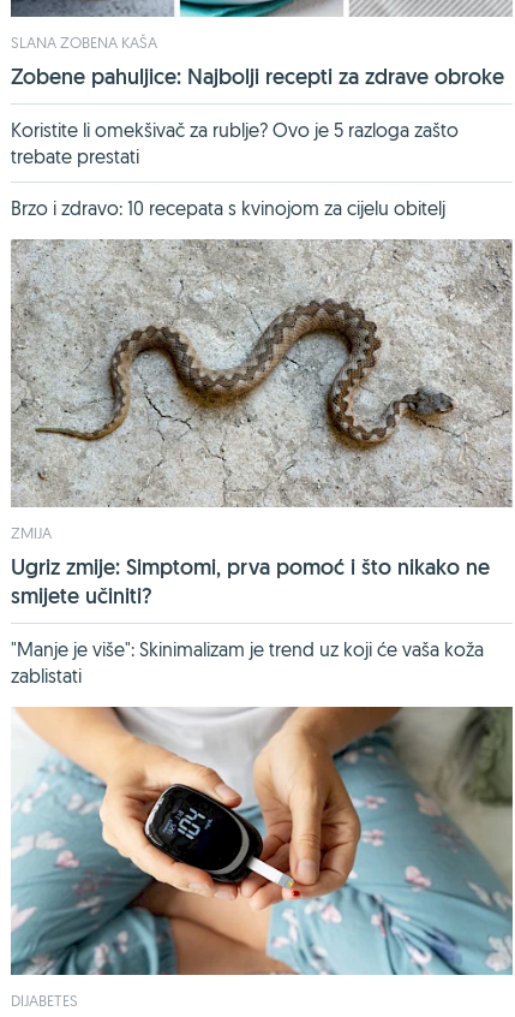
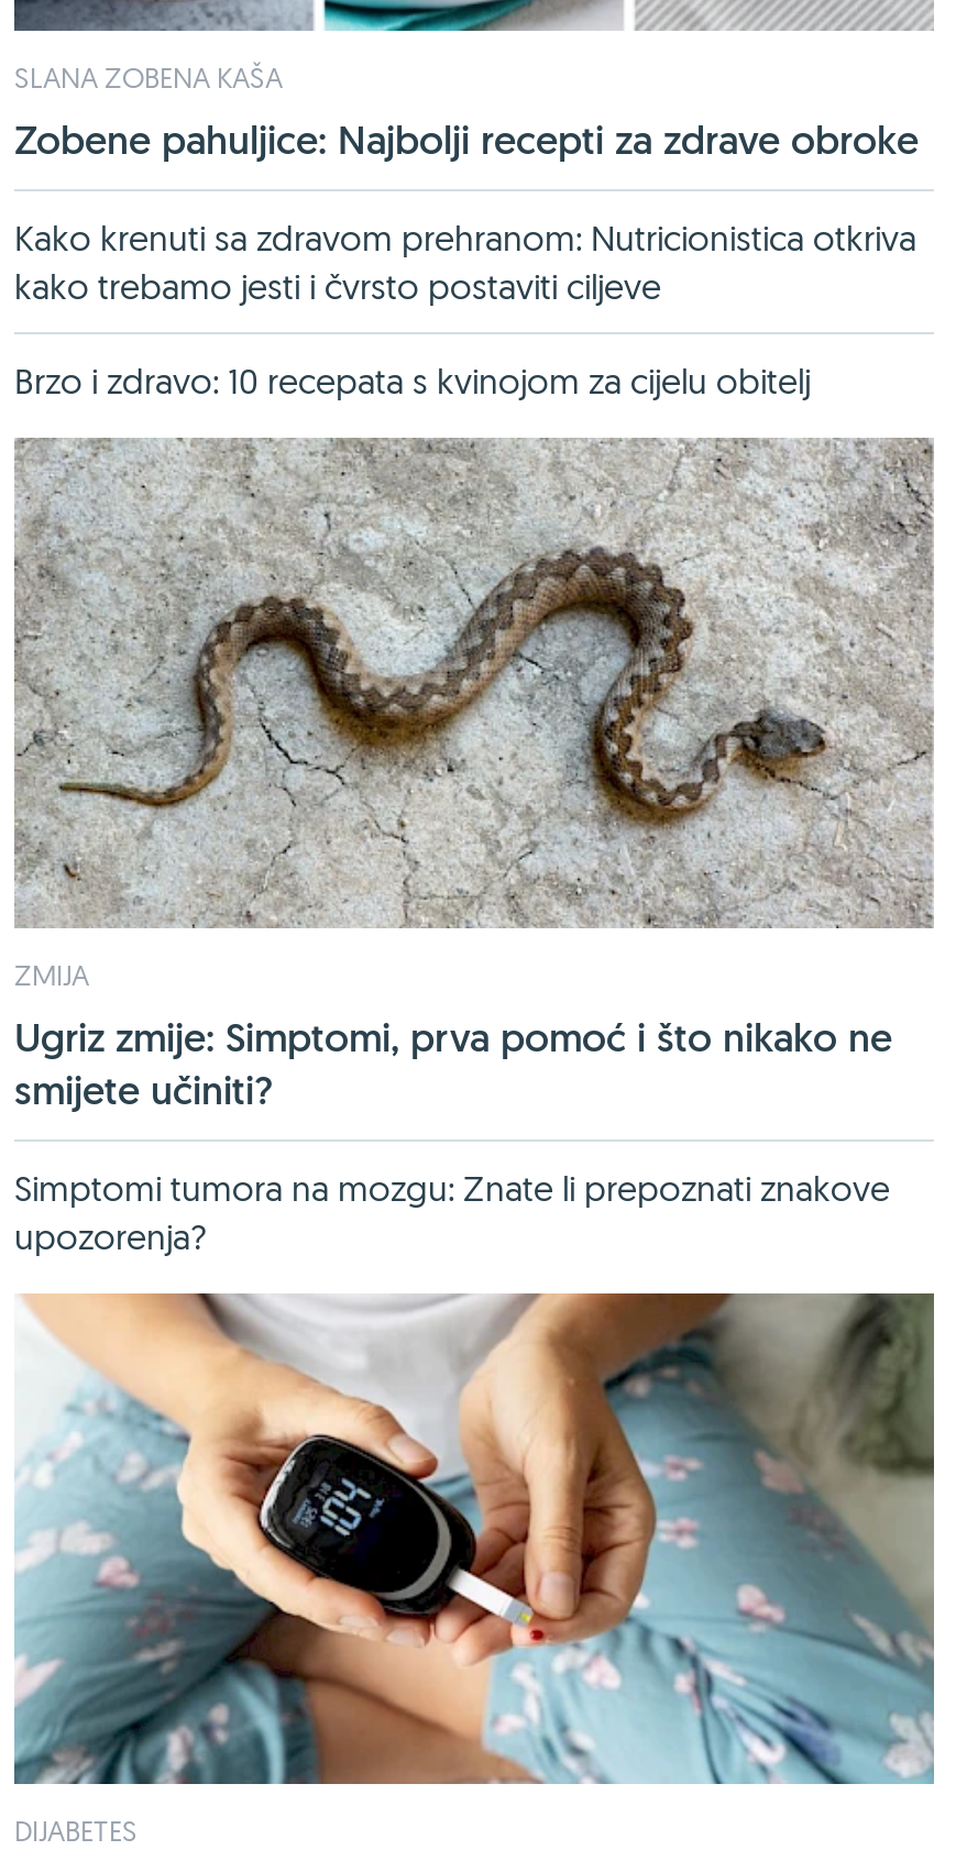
- Koristite li omekšivač za rublje? Ovo je 5 razloga zašto
- trebate prestati
+ Kako krenuti sa zdravom prehranom: Nutricionistica otkriva
+ kako trebamo jesti i čvrsto postaviti ciljeve

- "Manje je više": Skinimalizam je trend uz koji će vaša koža
- zablistati
+ Simptomi tumora na mozgu: Znate li prepoznati znakove
+ upozorenja?
